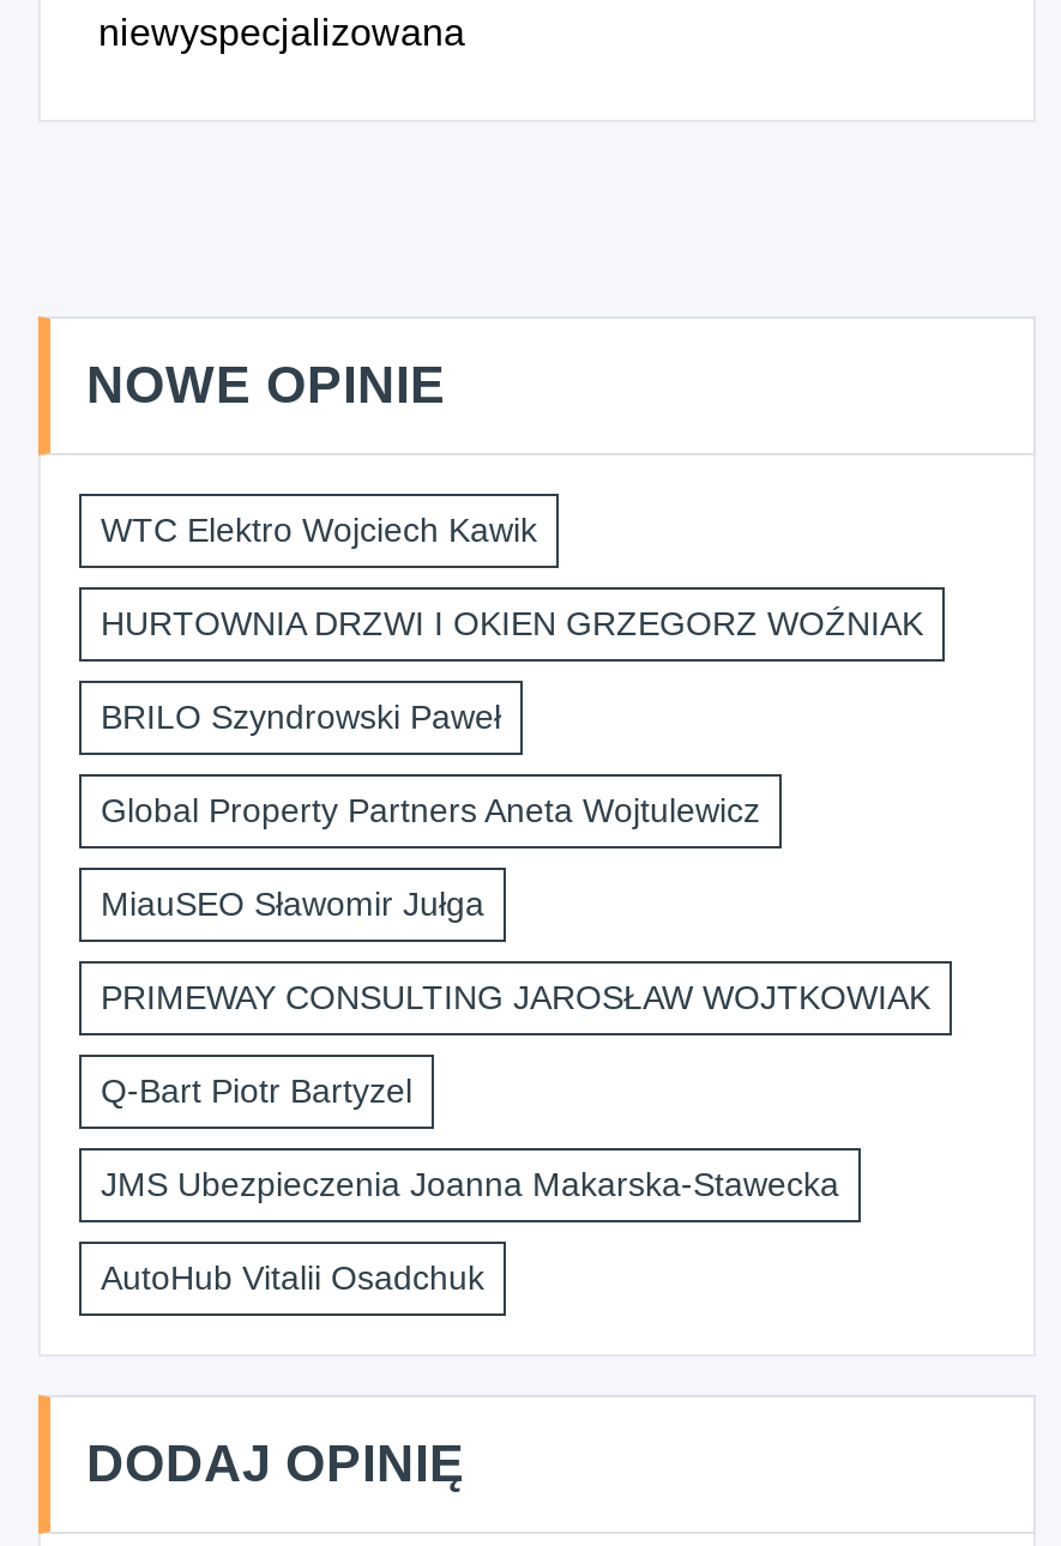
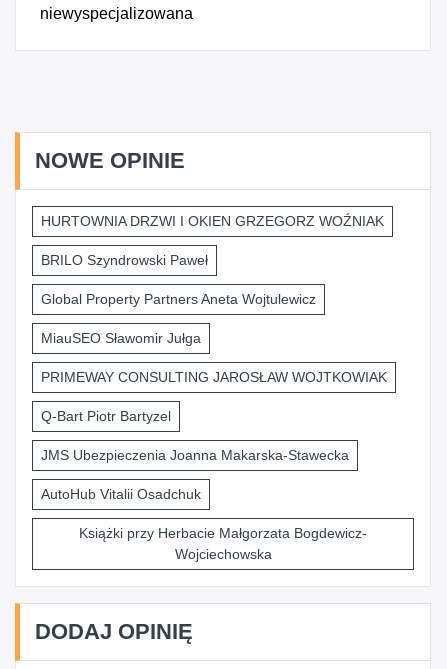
- WTC Elektro Wojciech Kawik

moved up: HURTOWNIA DRZWI I OKIEN GRZEGORZ WOŹNIAK | BRILO Szyndrowski Paweł | Global Property Partners Aneta Wojtulewicz | MiauSEO Sławomir Jułga | PRIMEWAY CONSULTING JAROSŁAW WOJTKOWIAK | Q-Bart Piotr Bartyzel | JMS Ubezpieczenia Joanna Makarska-Stawecka | AutoHub Vitalii Osadchuk

+ Książki przy Herbacie Małgorzata Bogdewicz-
+ Wojciechowska
